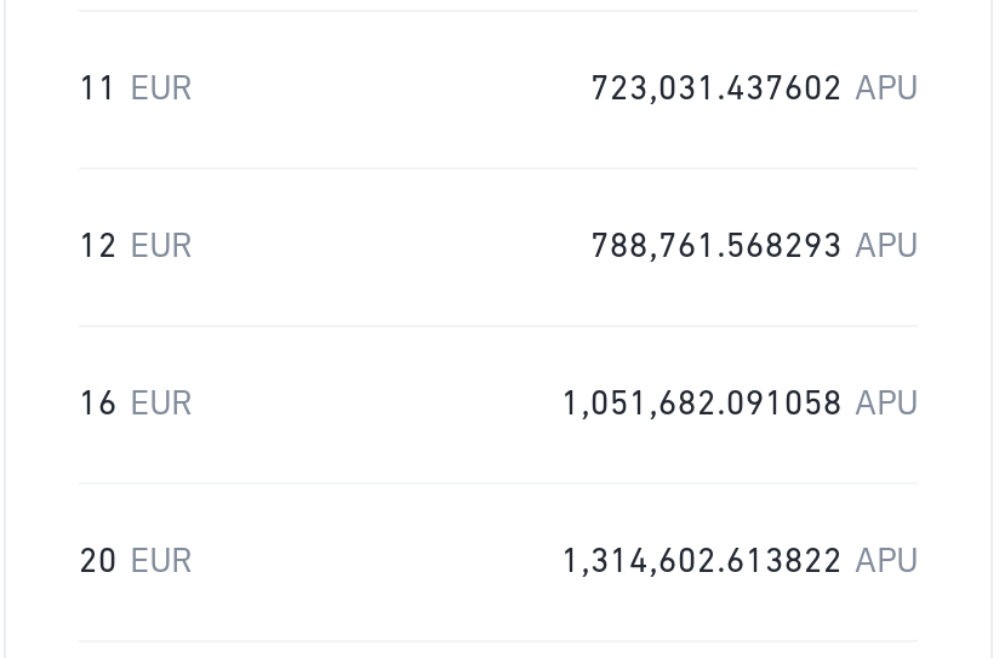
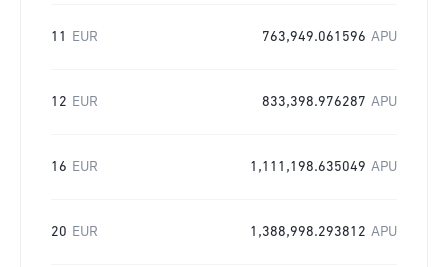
- 723,031.437602 APU
+ 763,949.061596 APU

- 788,761.568293 APU
+ 833,398.976287 APU

- 1,051,682.091058 APU
+ 1,111,198.635049 APU

- 1,314,602.613822 APU
+ 1,388,998.293812 APU
